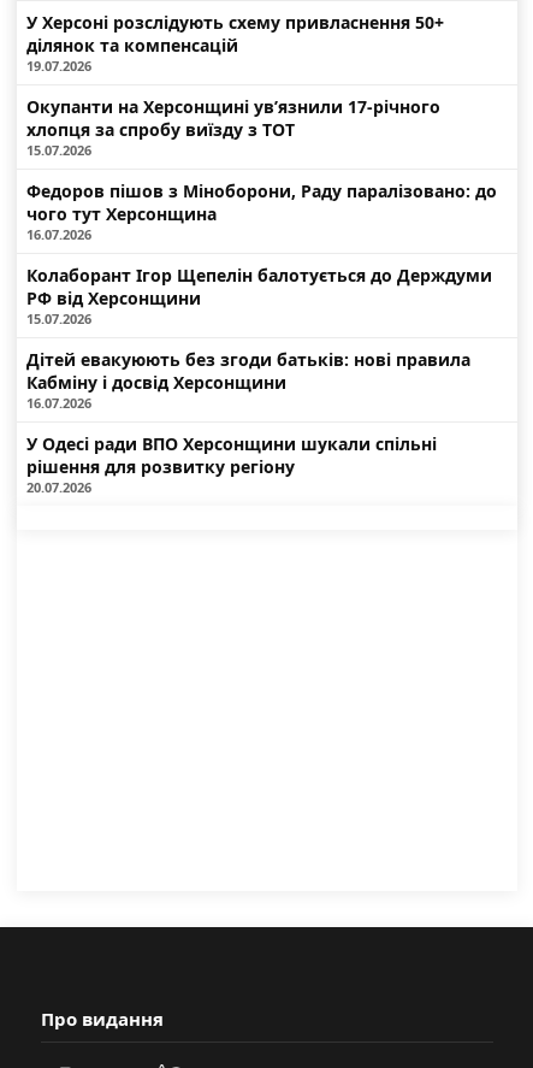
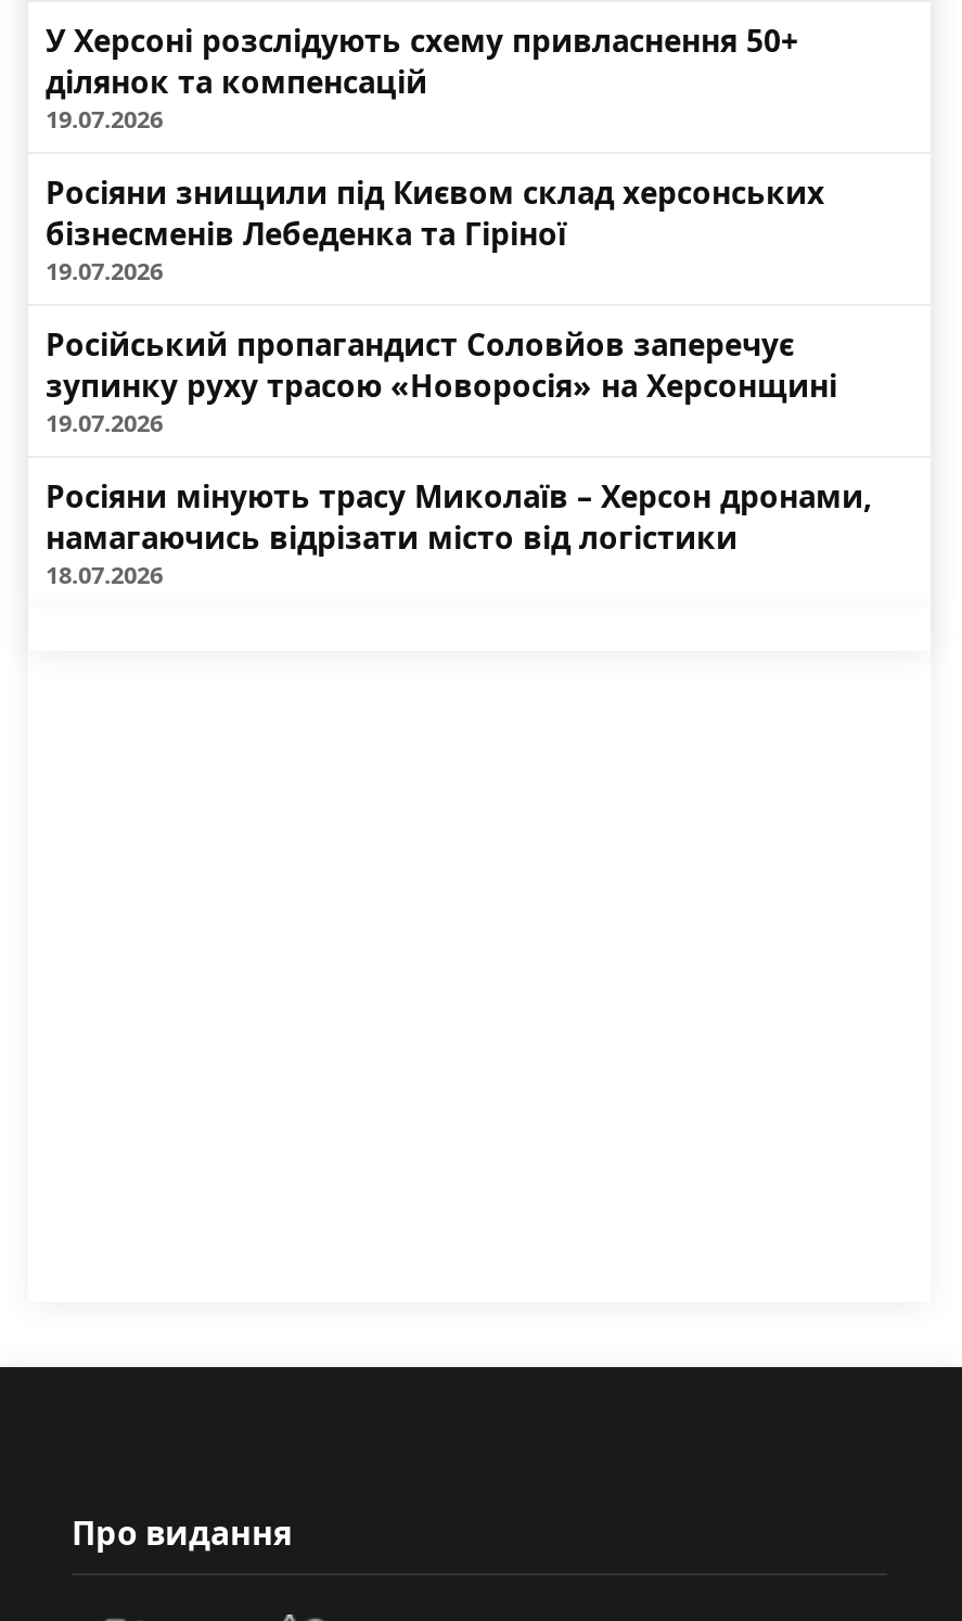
- Окупанти на Херсонщині ув’язнили 17-річного
- хлопця за спробу виїзду з ТОТ
- 15.07.2026
- Федоров пішов з Міноборони, Раду паралізовано: до
- чого тут Херсонщина
- 16.07.2026
- Колаборант Ігор Щепелін балотується до Держдуми
- РФ від Херсонщини
- 15.07.2026
- Дітей евакуюють без згоди батьків: нові правила
- Кабміну і досвід Херсонщини
- 16.07.2026
- У Одесі ради ВПО Херсонщини шукали спільні
- рішення для розвитку регіону
- 20.07.2026
+ Росіяни знищили під Києвом склад херсонських
+ бізнесменів Лебеденка та Гіріної
+ 19.07.2026
+ Російський пропагандист Соловйов заперечує
+ зупинку руху трасою «Новоросія» на Херсонщині
+ 19.07.2026
+ Росіяни мінують трасу Миколаїв – Херсон дронами,
+ намагаючись відрізати місто від логістики
+ 18.07.2026
